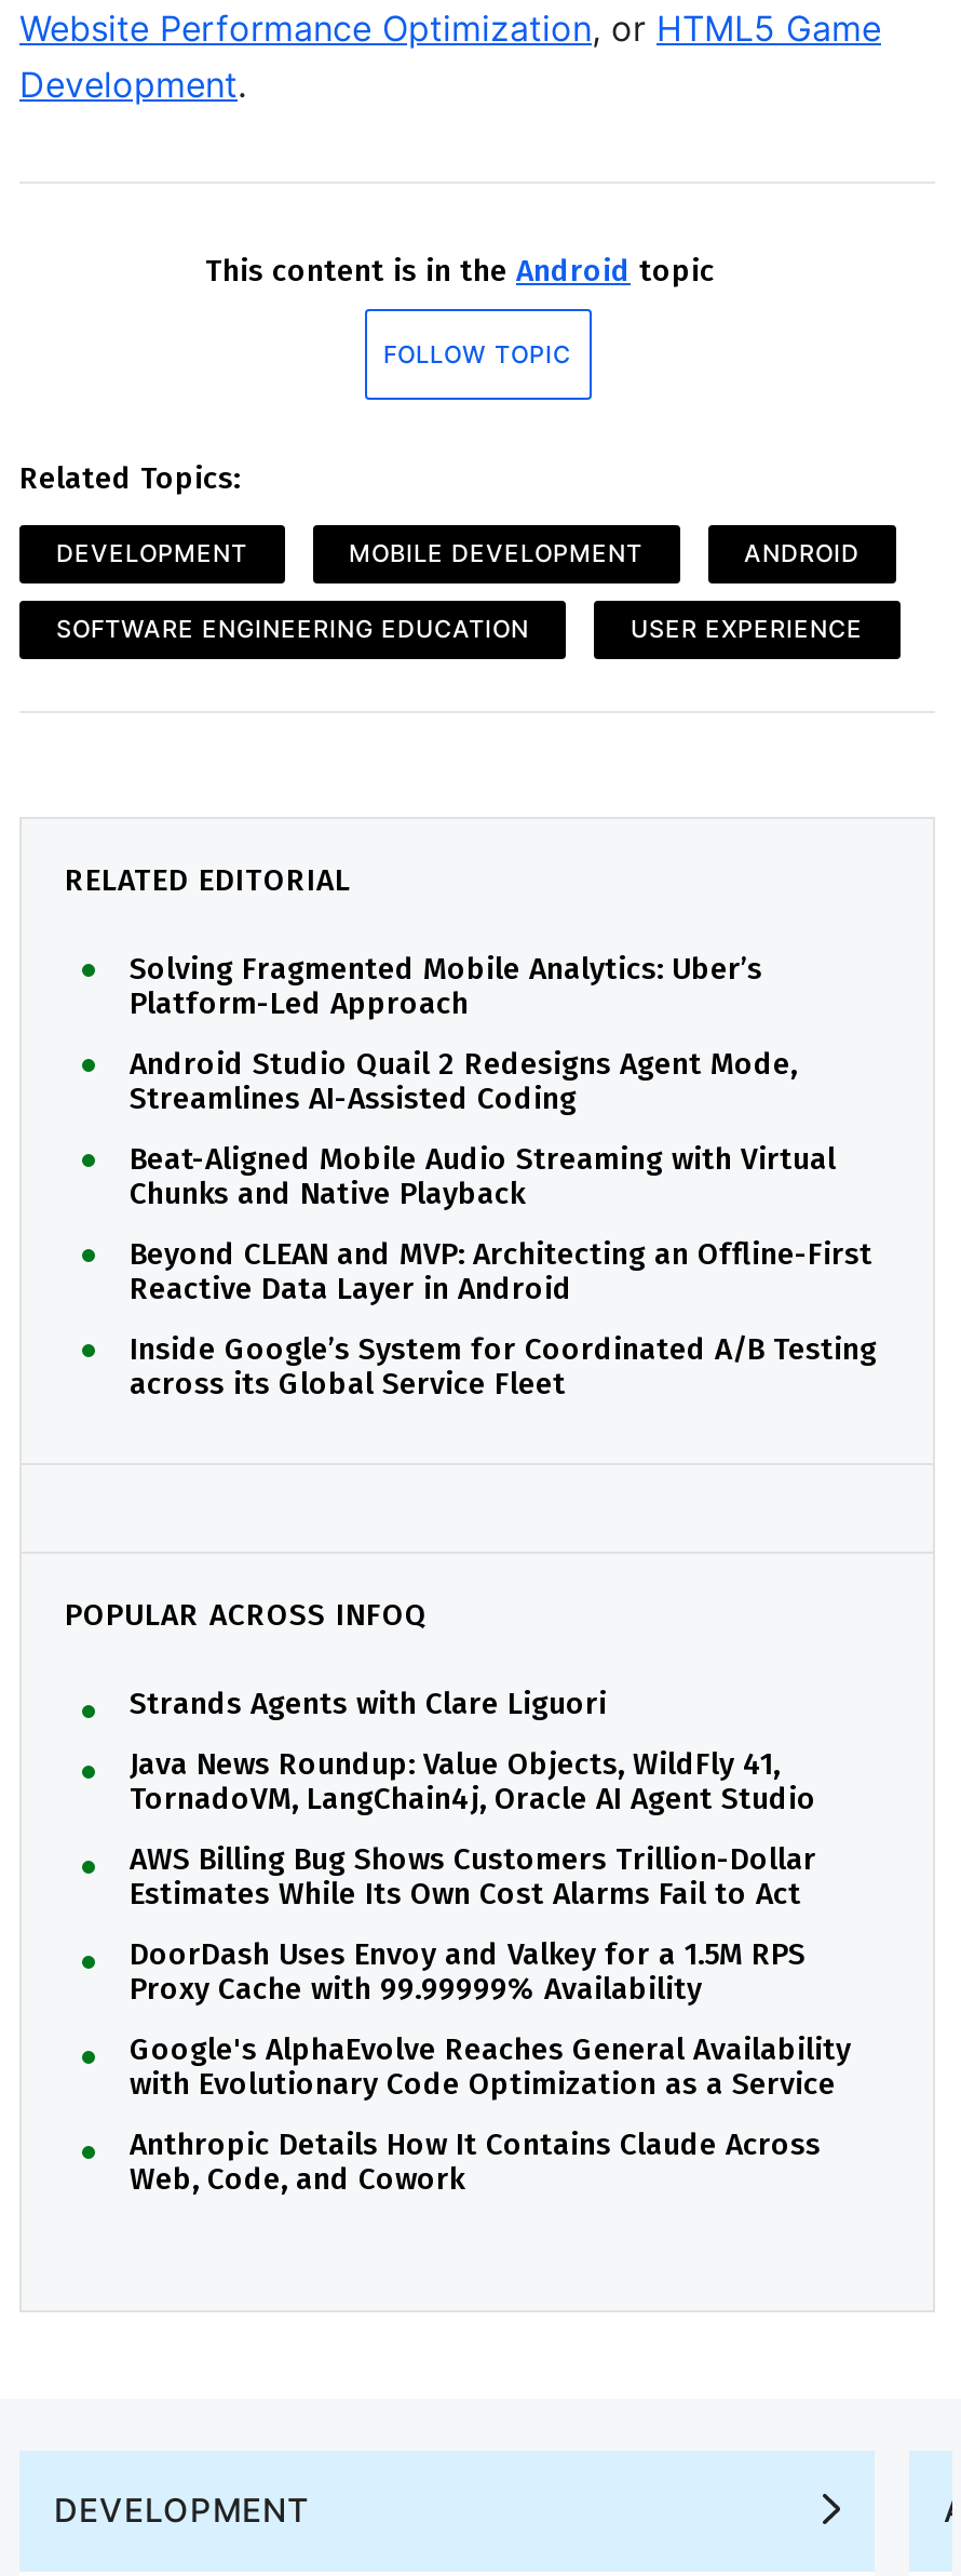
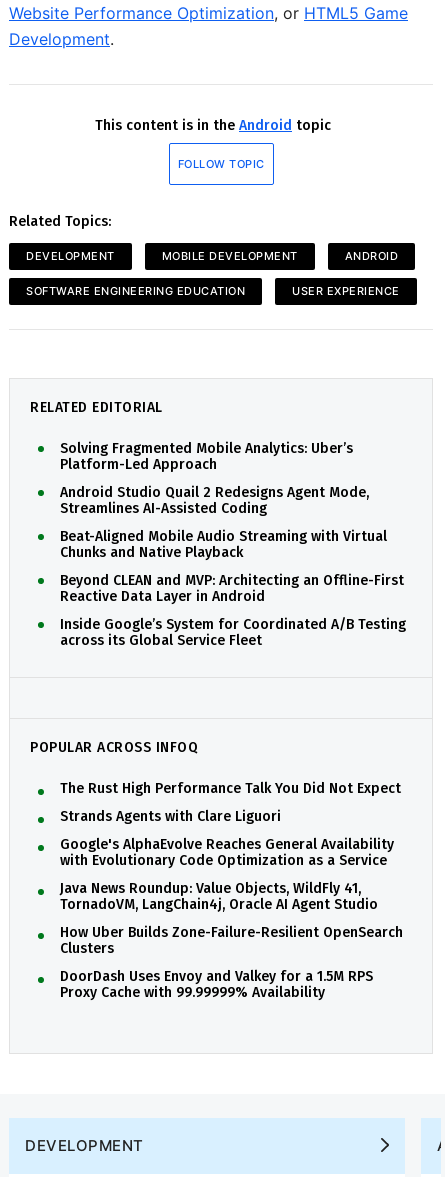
+ The Rust High Performance Talk You Did Not Expect

moved down: Strands Agents with Clare Liguori

moved down: Java News Roundup: Value Objects, WildFly 41, | TornadoVM, LangChain4j, Oracle AI Agent Studio

- AWS Billing Bug Shows Customers Trillion-Dollar
- Estimates While Its Own Cost Alarms Fail to Act

moved down: DoorDash Uses Envoy and Valkey for a 1.5M RPS | Proxy Cache with 99.99999% Availability

moved up: Google's AlphaEvolve Reaches General Availability | with Evolutionary Code Optimization as a Service

- Anthropic Details How It Contains Claude Across
- Web, Code, and Cowork
+ How Uber Builds Zone-Failure-Resilient OpenSearch
+ Clusters
